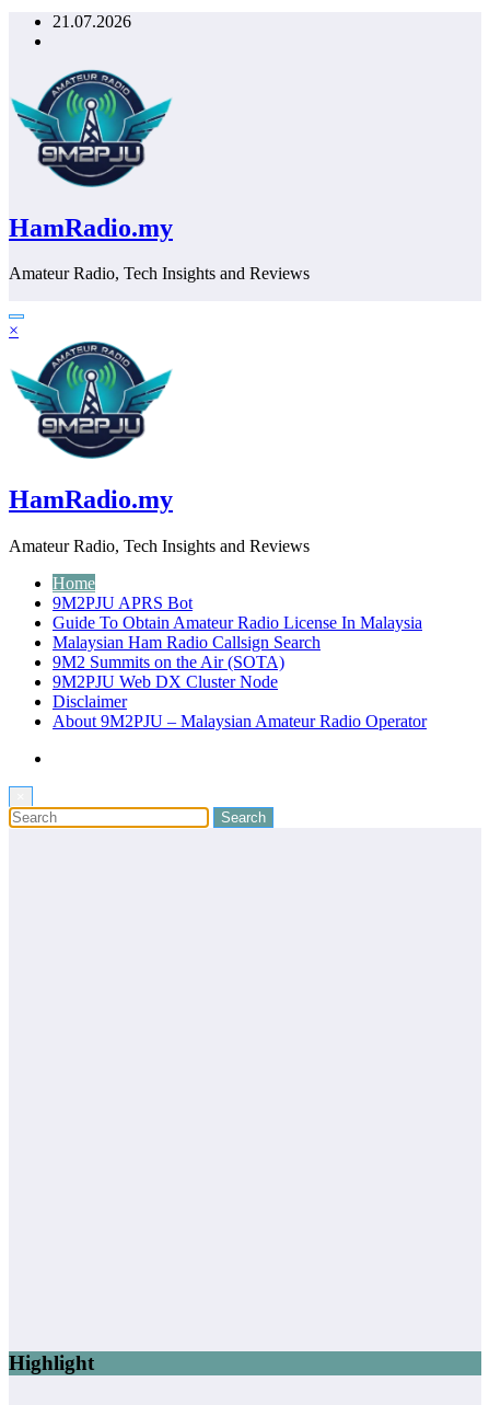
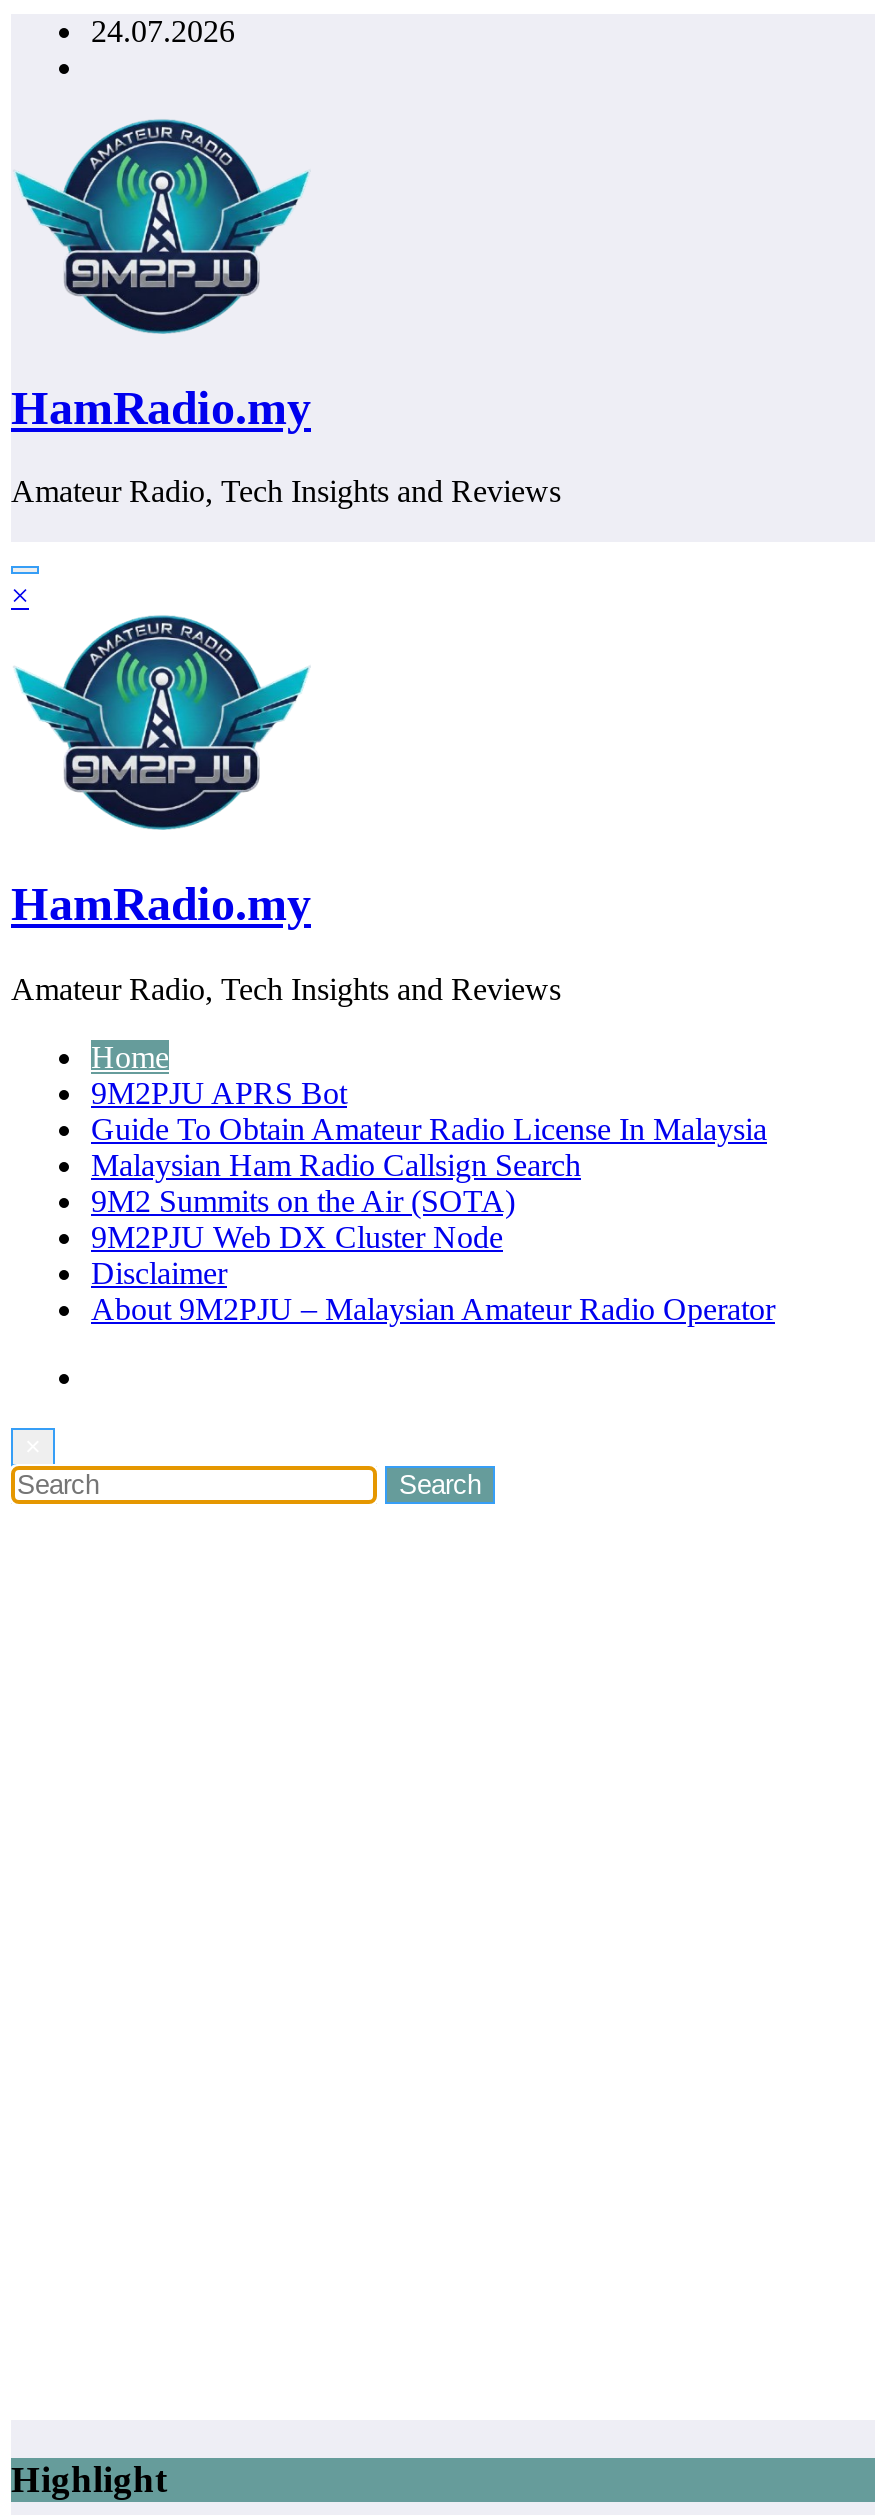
- 21.07.2026
+ 24.07.2026
